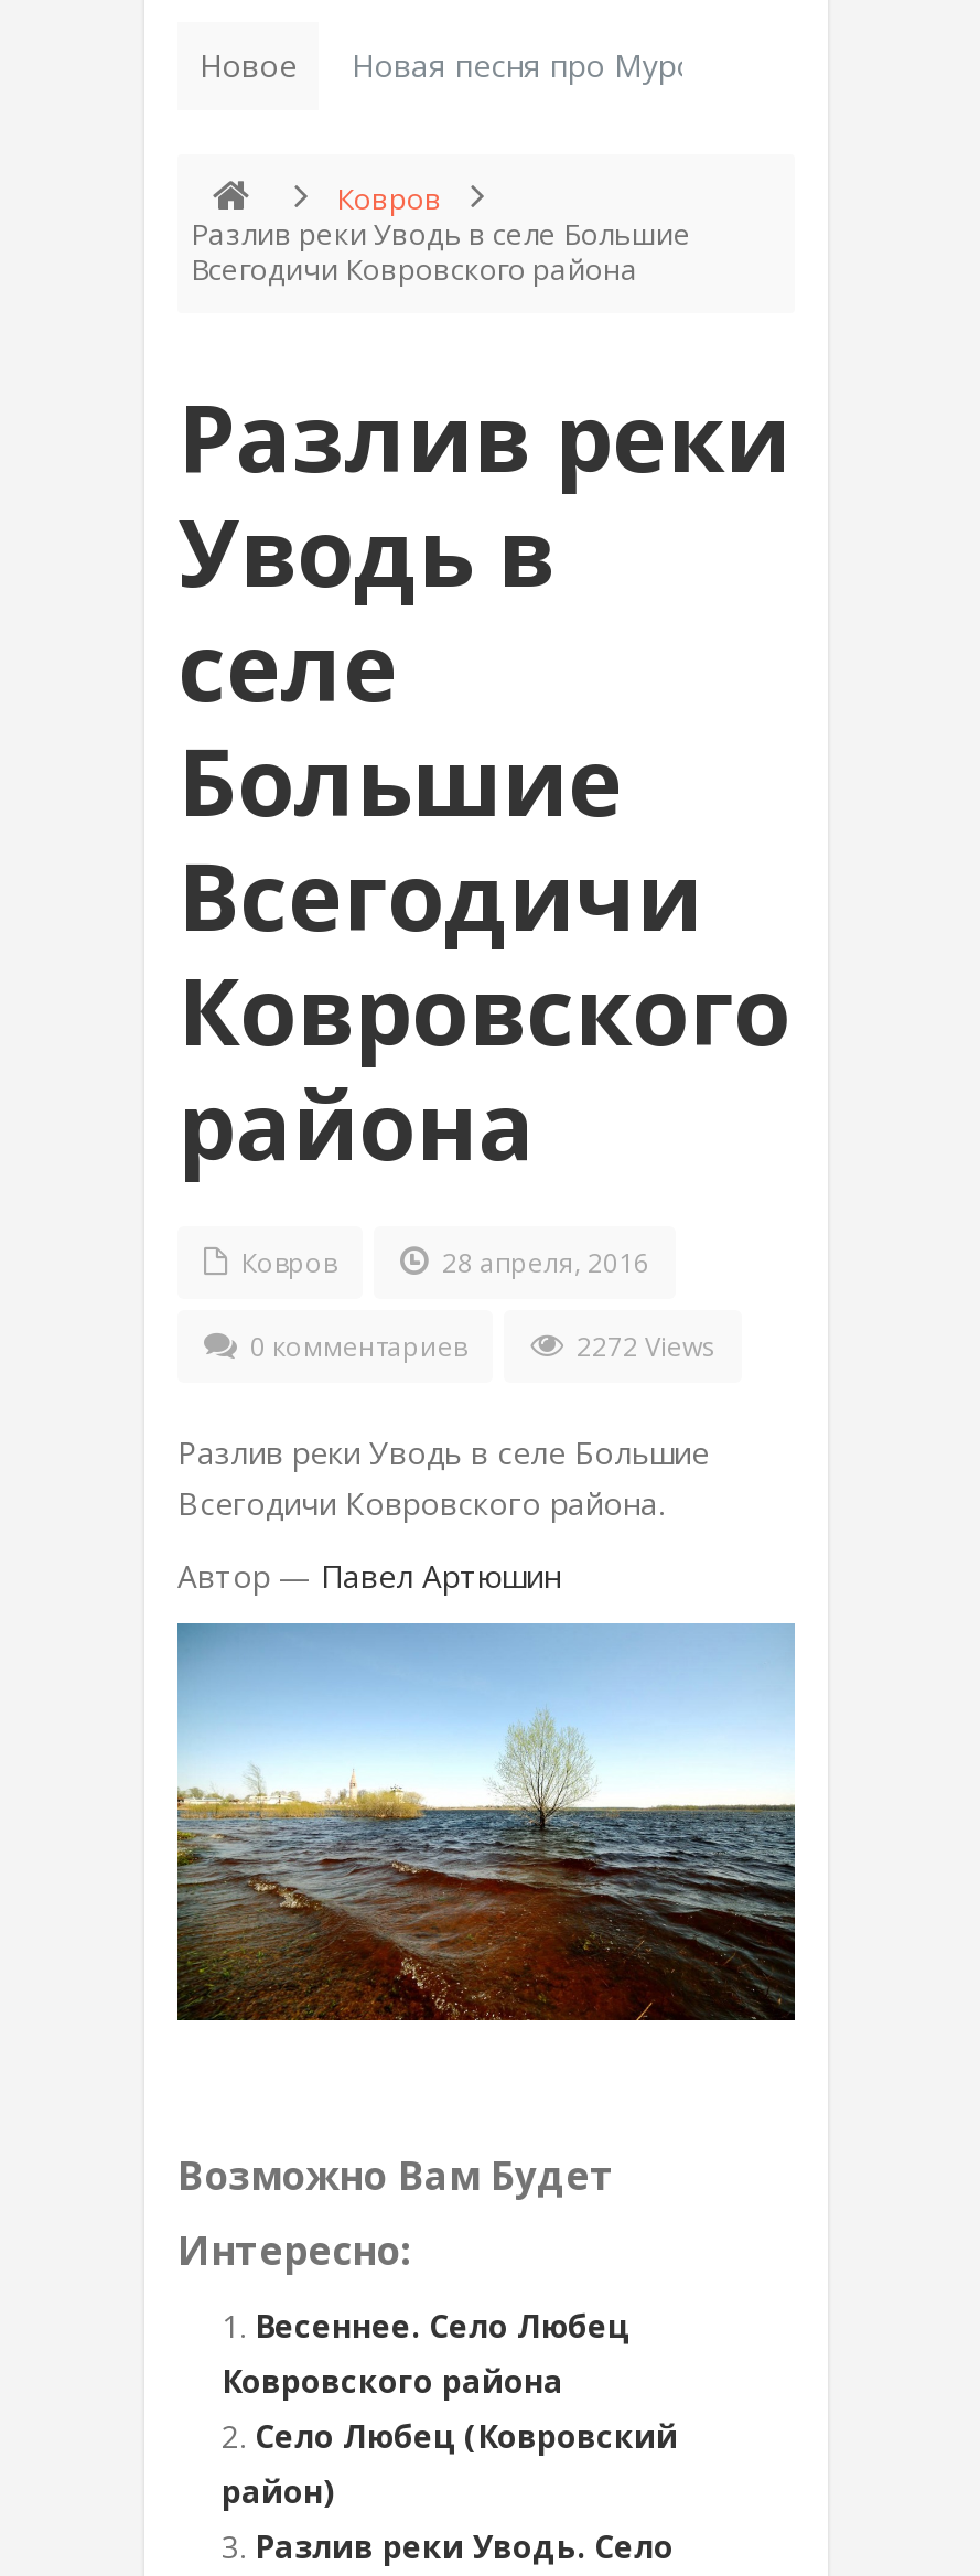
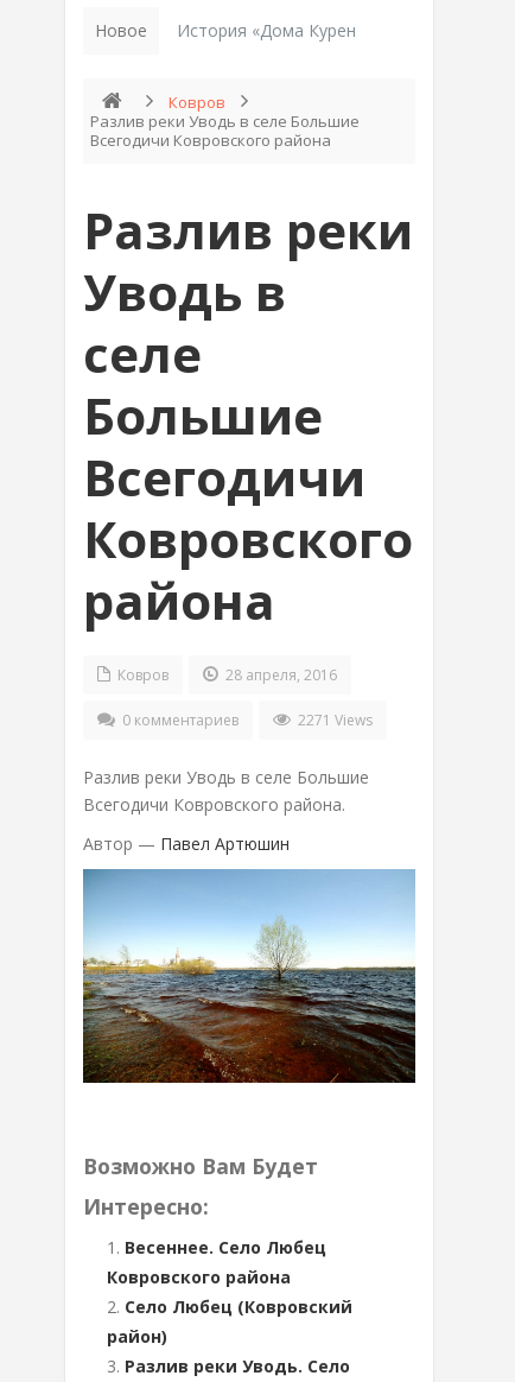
- 2272 Views
+ 2271 Views
